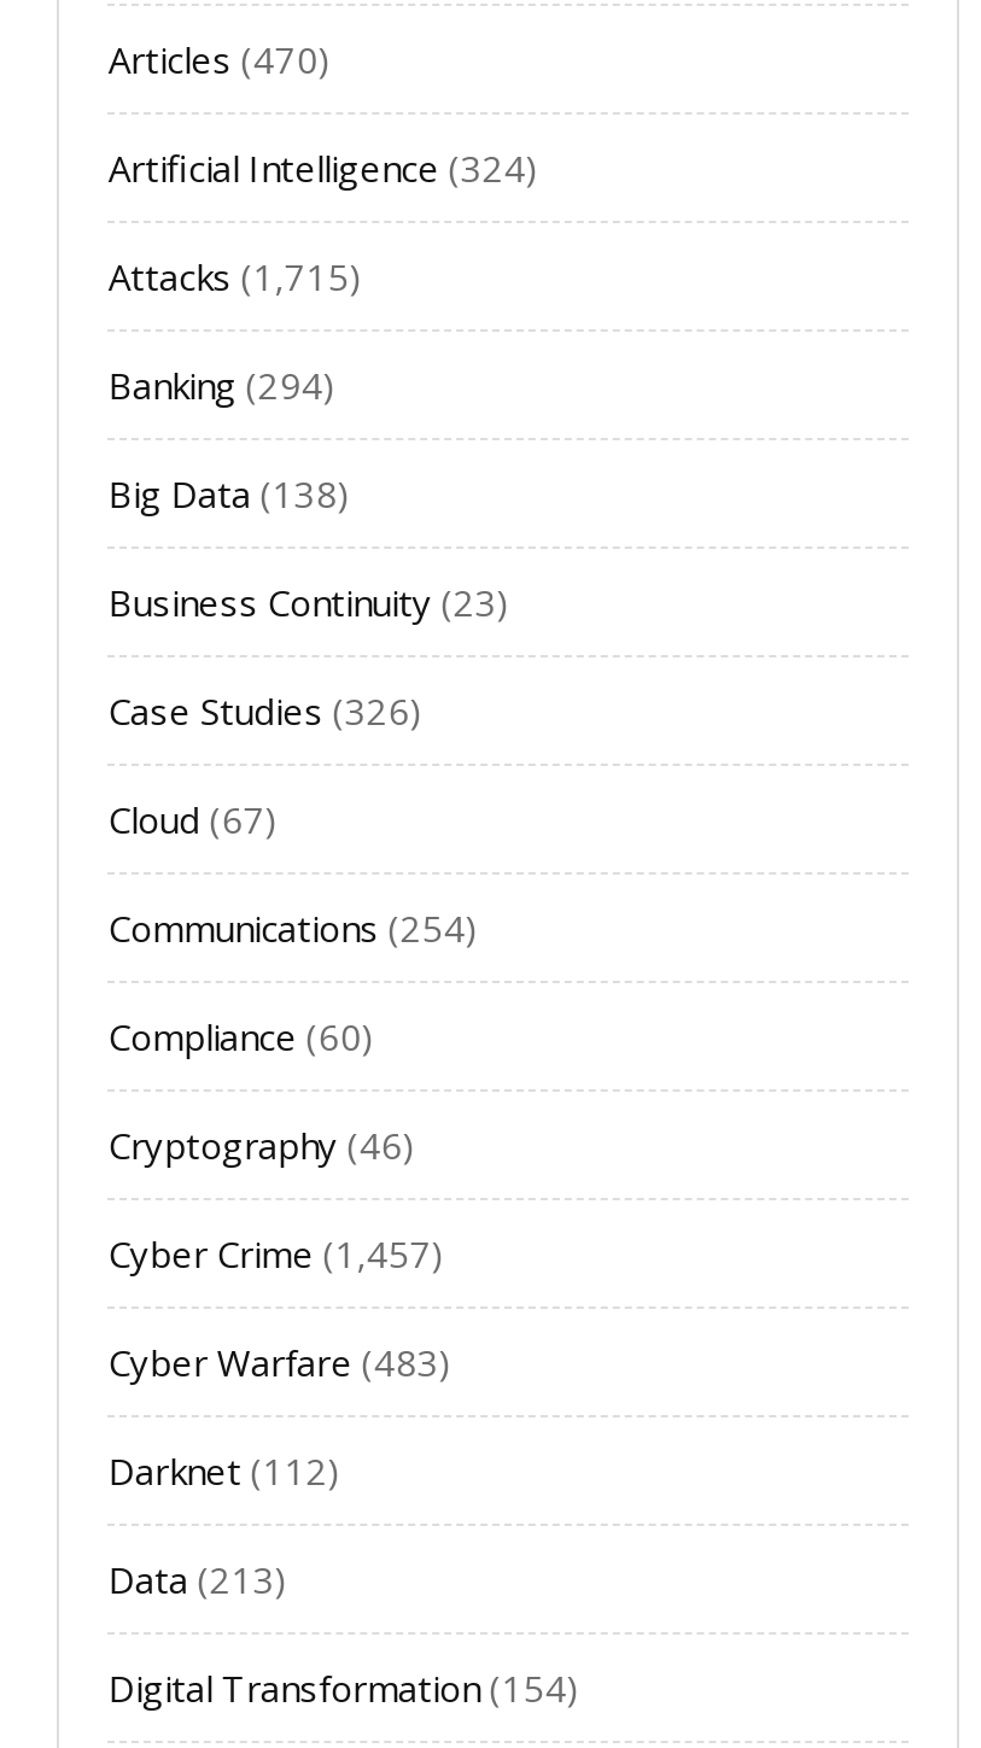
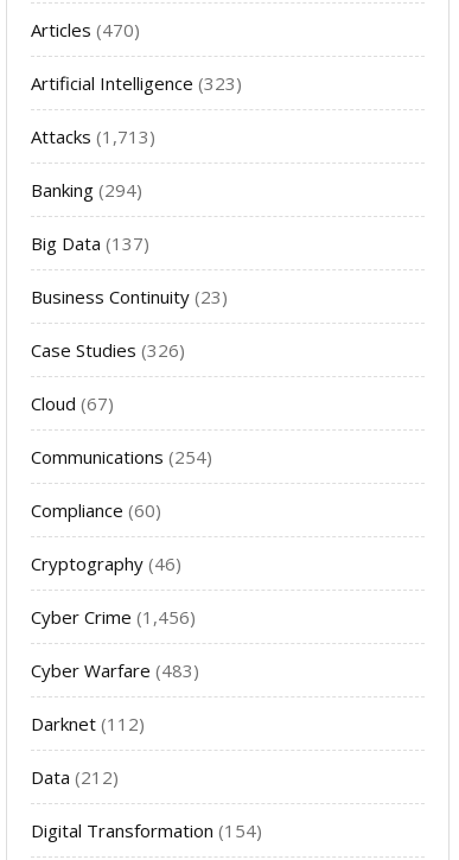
- Artificial Intelligence (324)
+ Artificial Intelligence (323)

- Attacks (1,715)
+ Attacks (1,713)

- Big Data (138)
+ Big Data (137)

- Cyber Crime (1,457)
+ Cyber Crime (1,456)

- Data (213)
+ Data (212)
